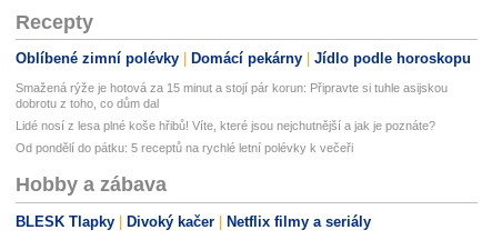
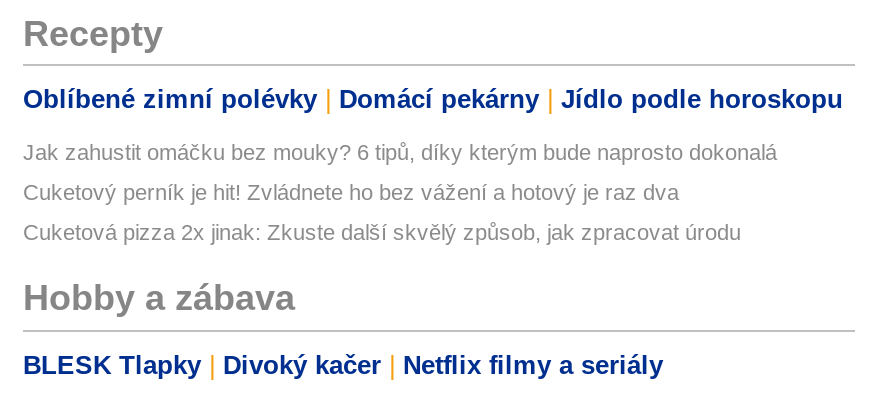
- Smažená rýže je hotová za 15 minut a stojí pár korun: Připravte si tuhle asijskou
- dobrotu z toho, co dům dal
+ Jak zahustit omáčku bez mouky? 6 tipů, díky kterým bude naprosto dokonalá

- Lidé nosí z lesa plné koše hřibů! Víte, které jsou nejchutnější a jak je poznáte?
+ Cuketový perník je hit! Zvládnete ho bez vážení a hotový je raz dva

- Od pondělí do pátku: 5 receptů na rychlé letní polévky k večeři
+ Cuketová pizza 2x jinak: Zkuste další skvělý způsob, jak zpracovat úrodu
